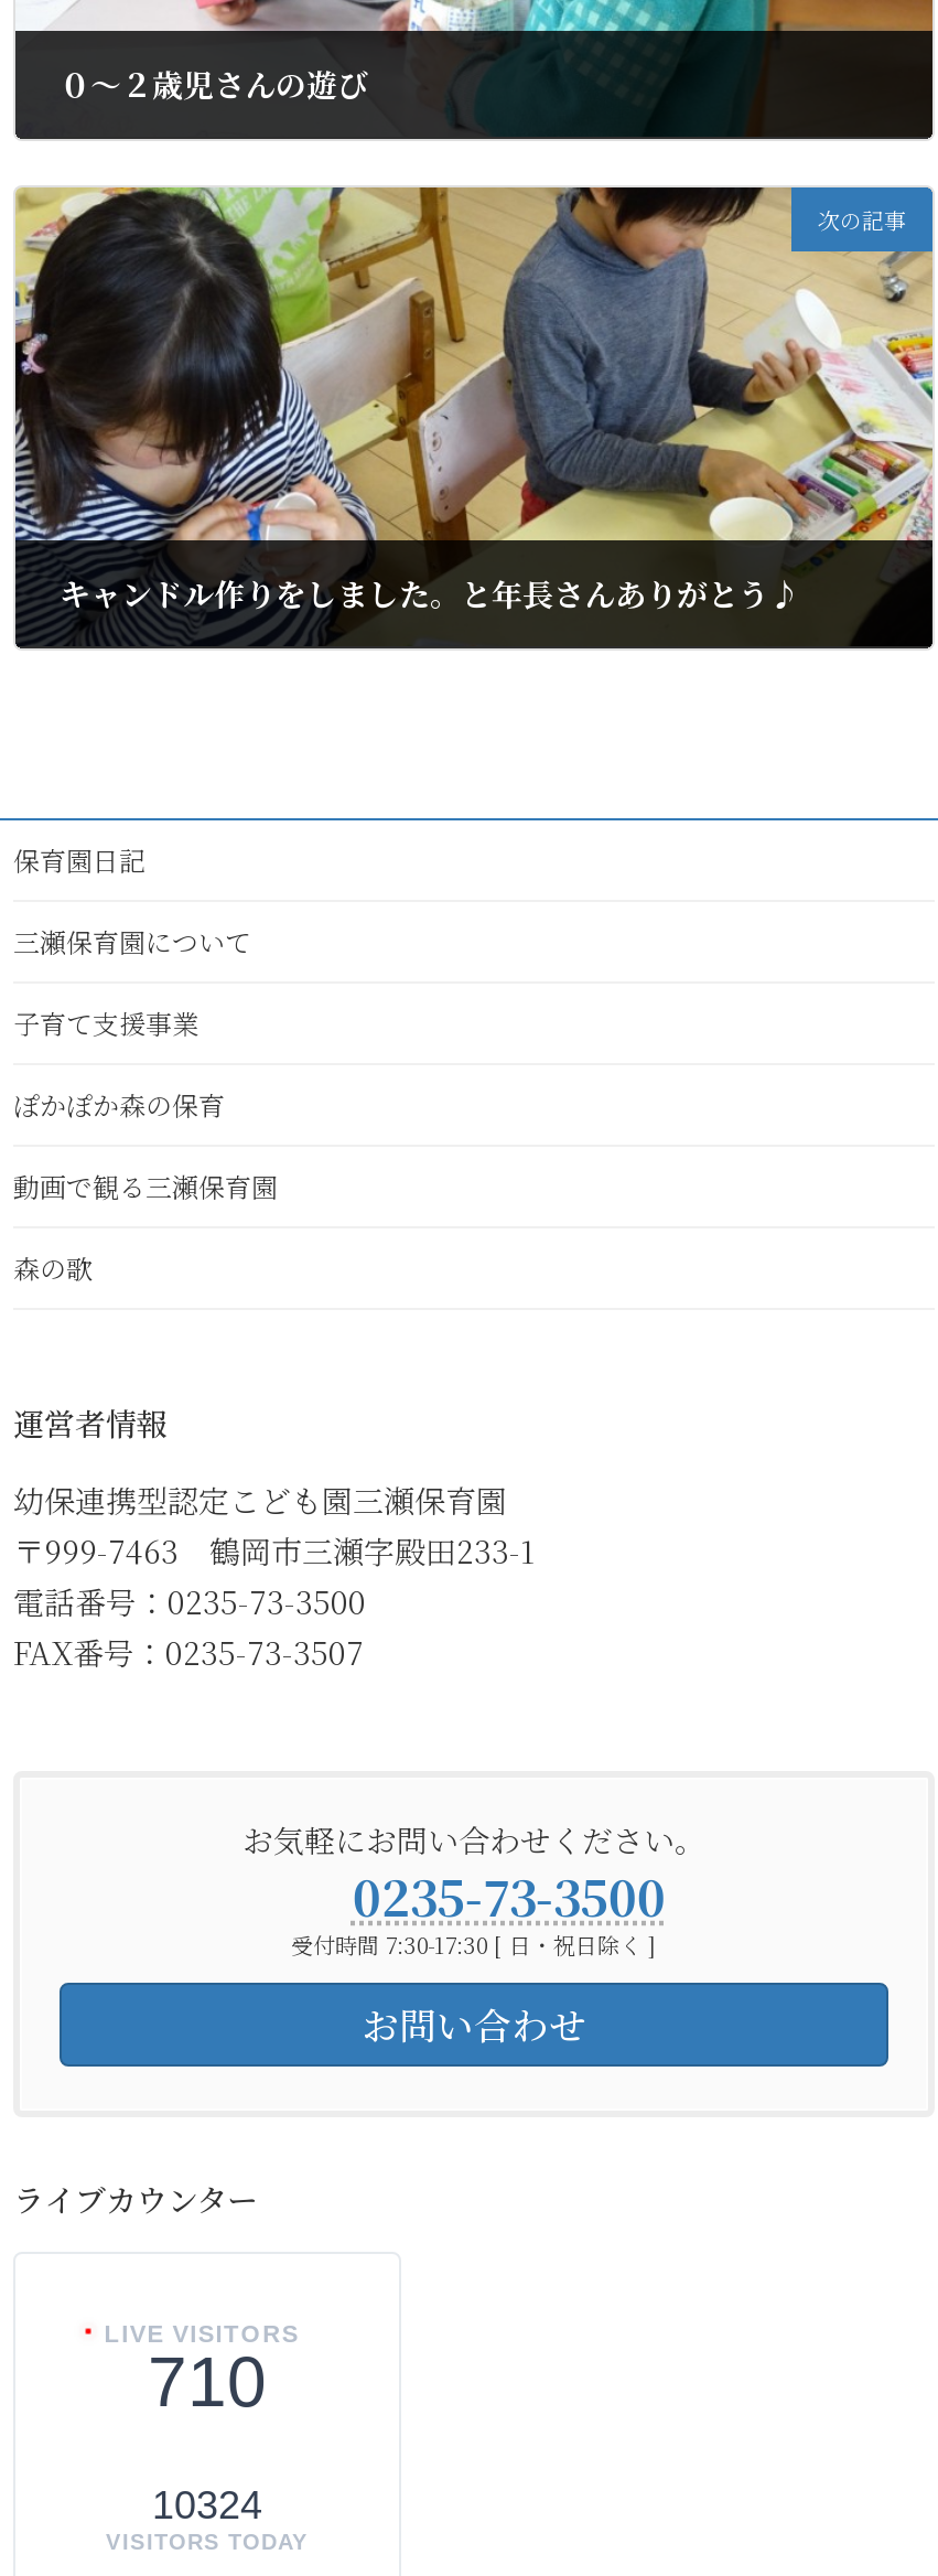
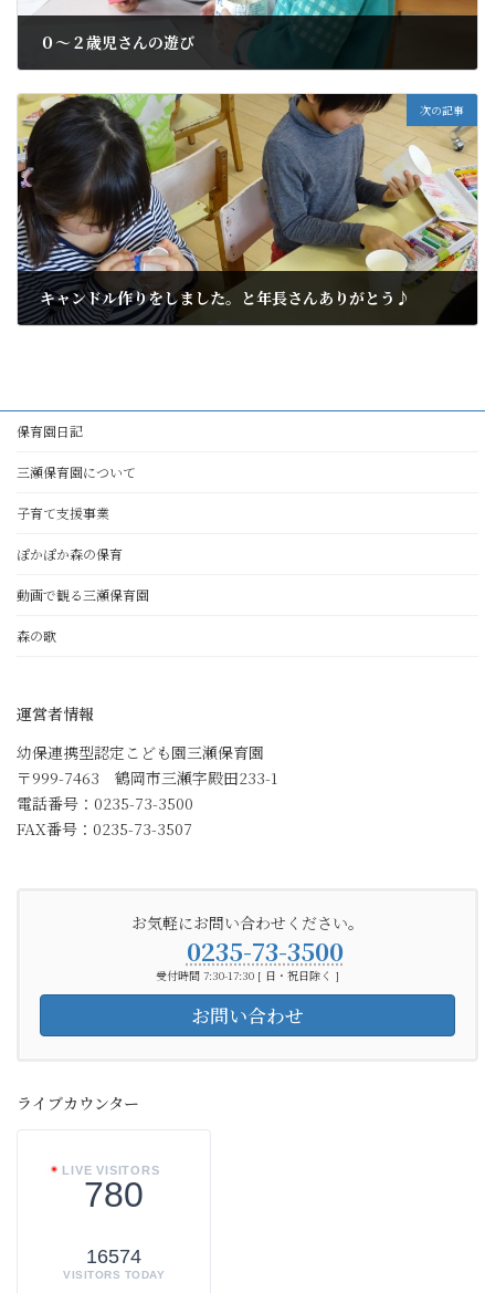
- 710
+ 780

- 10324
+ 16574
